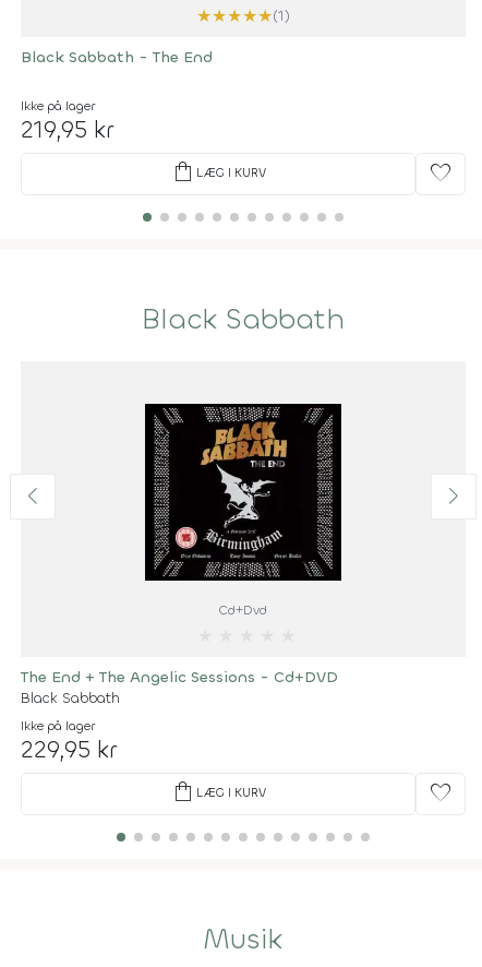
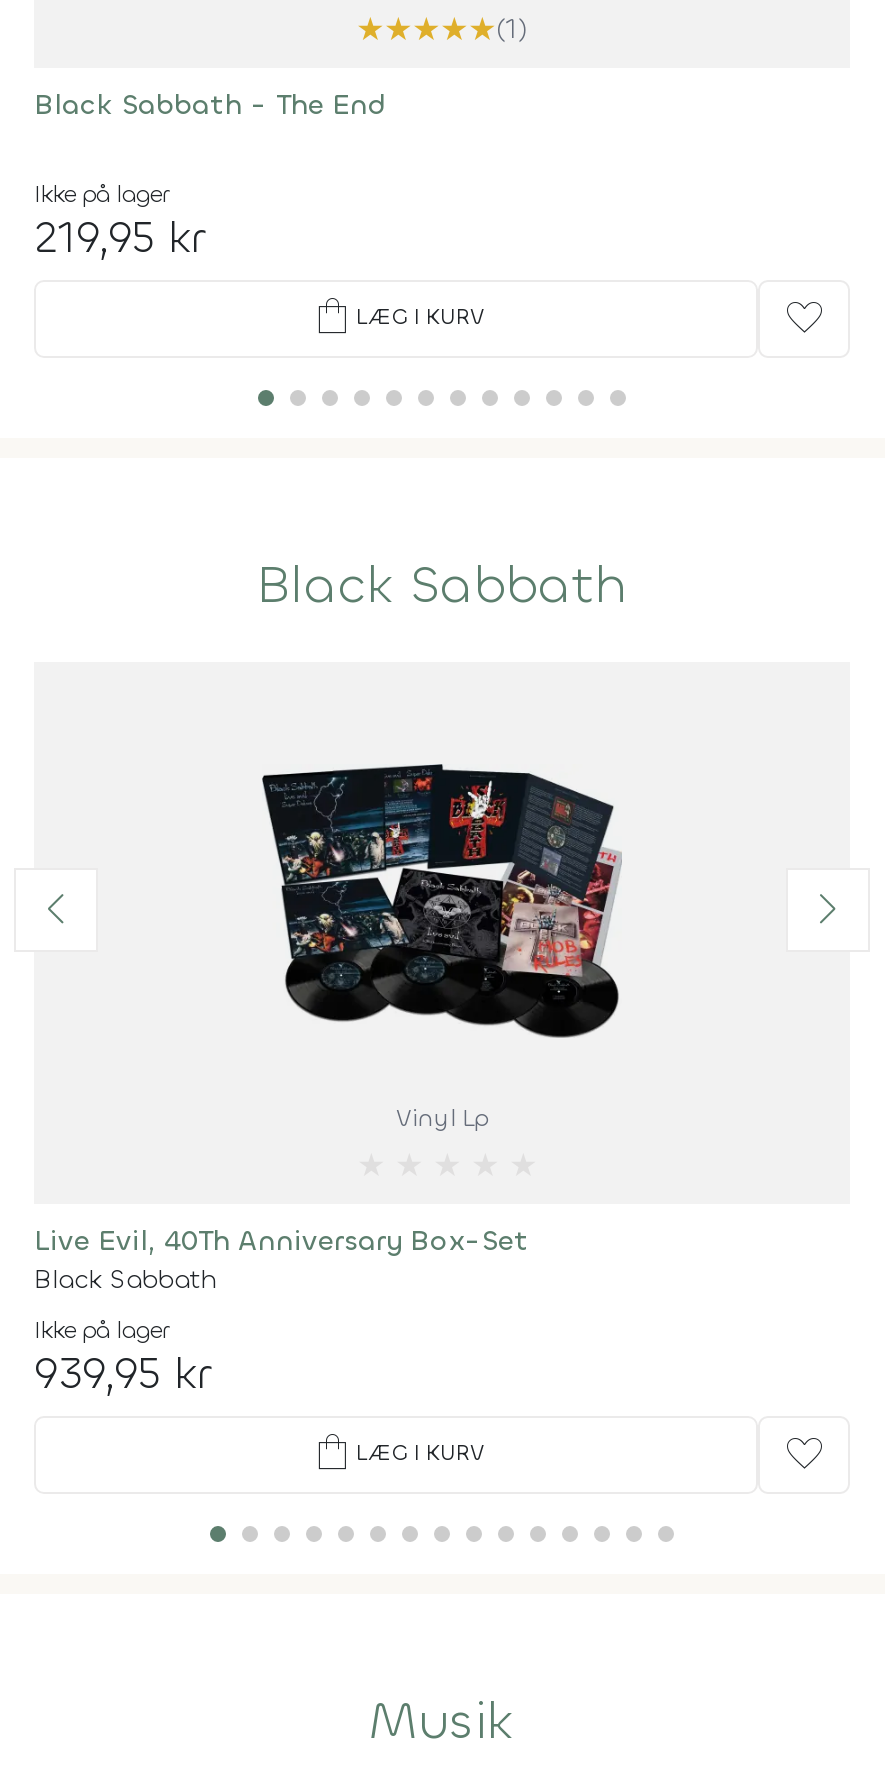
- [image]
- Cd+Dvd
+ [image]
+ Vinyl Lp

- The End + The Angelic Sessions - Cd+DVD
+ Live Evil, 40Th Anniversary Box-Set

- 229,95 kr
+ 939,95 kr
